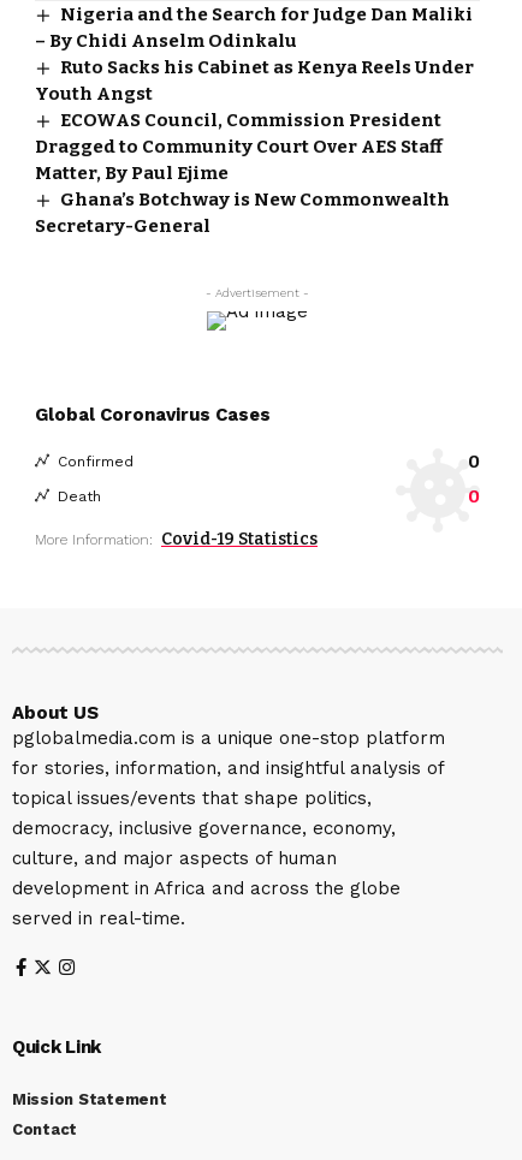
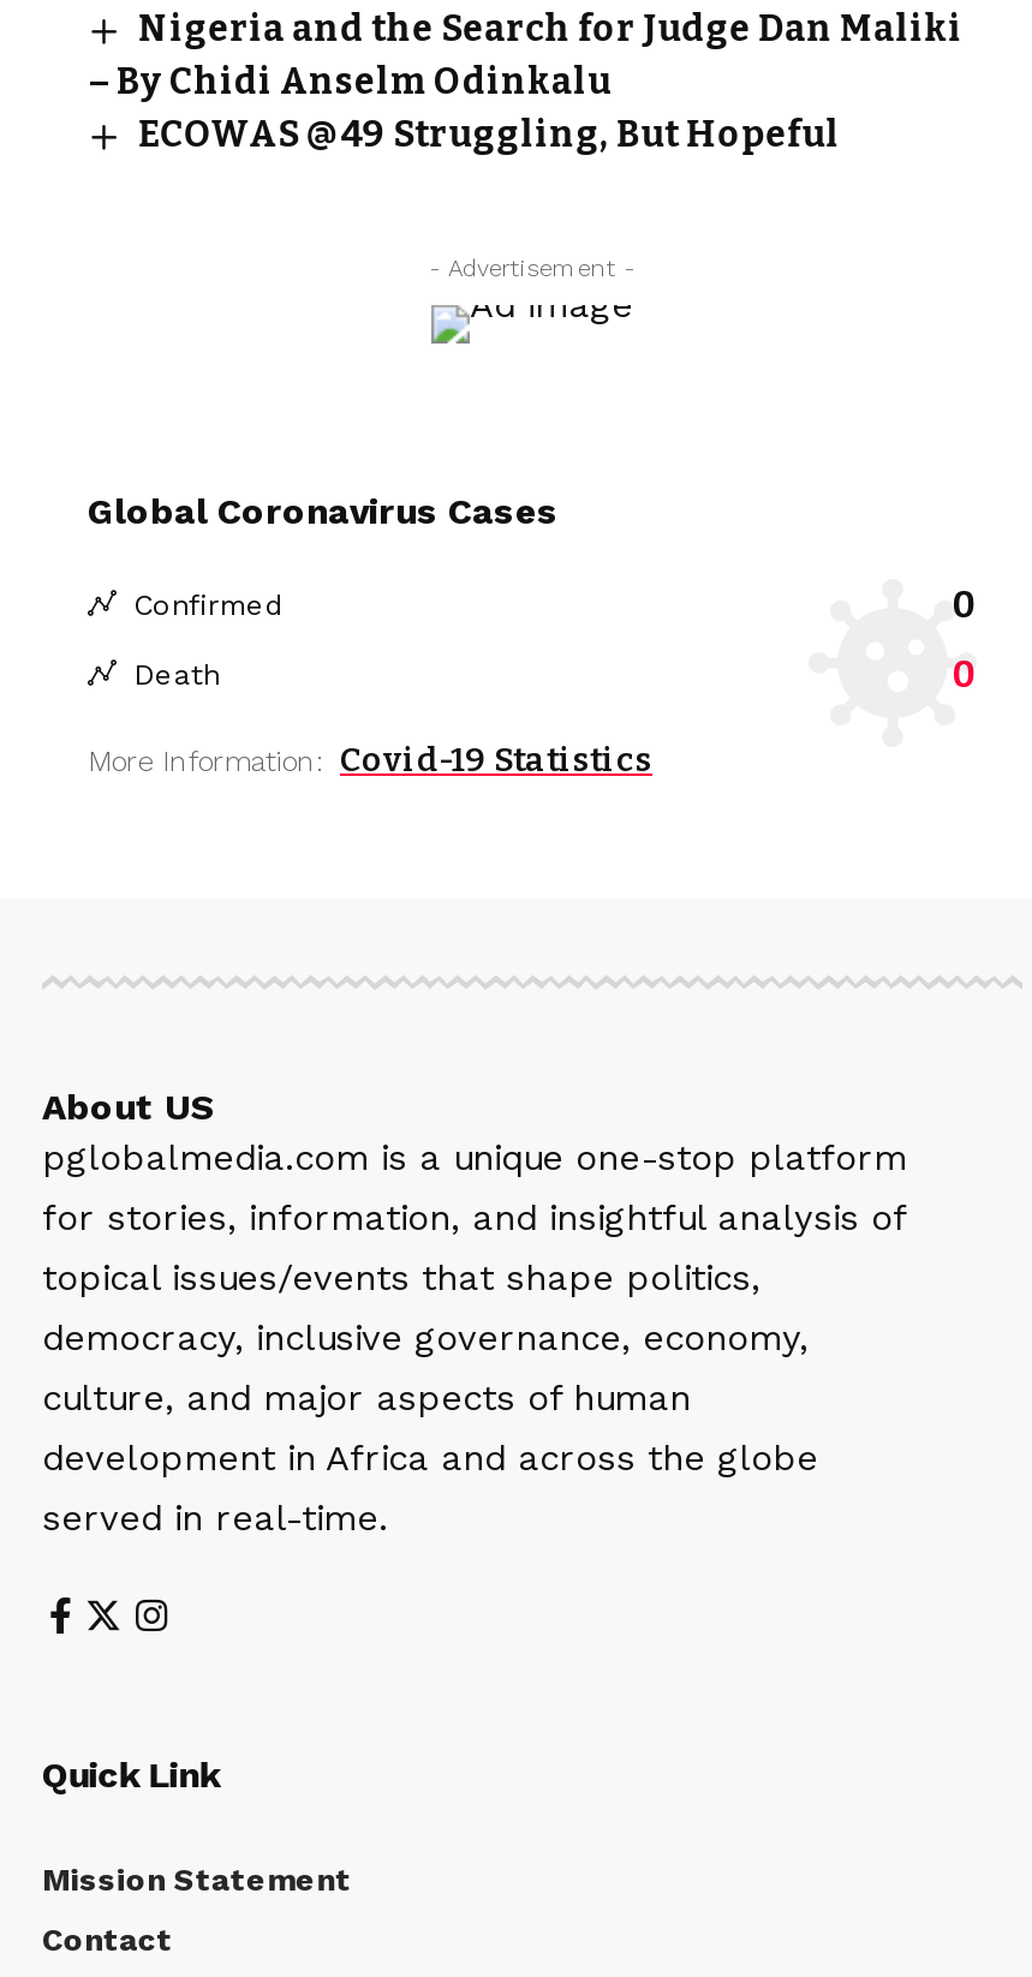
- Ruto Sacks his Cabinet as Kenya Reels Under
- Youth Angst
- ECOWAS Council, Commission President
- Dragged to Community Court Over AES Staff
- Matter, By Paul Ejime
- Ghana’s Botchway is New Commonwealth
- Secretary-General
+ ECOWAS @49 Struggling, But Hopeful
